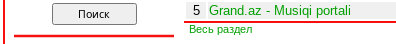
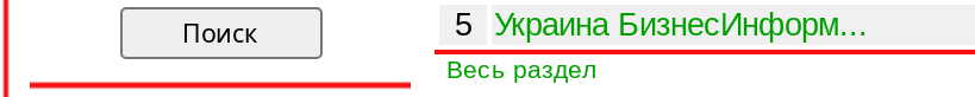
- Grand.az - Musiqi portali
+ Украина БизнесИнформ...
